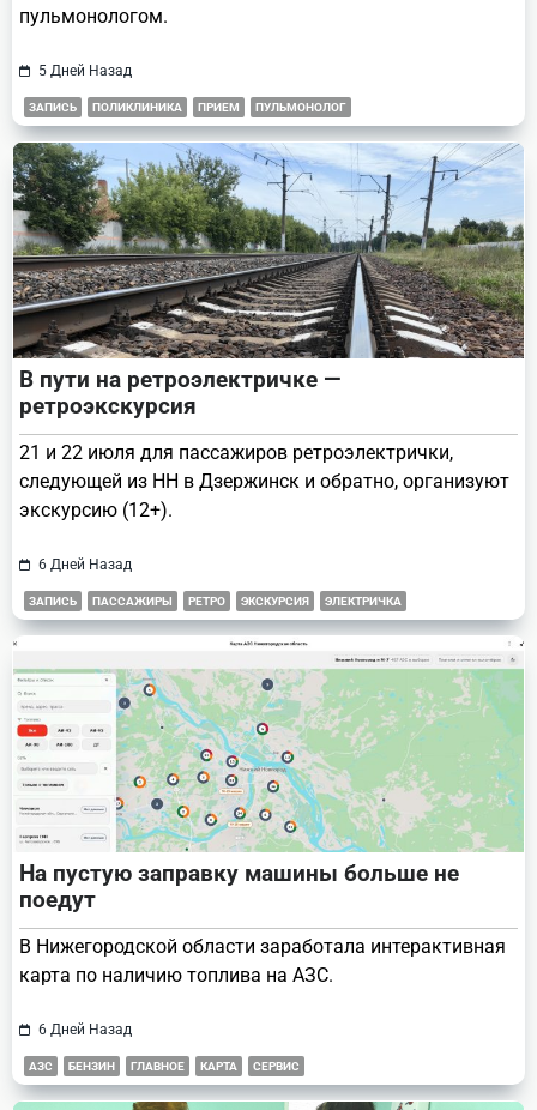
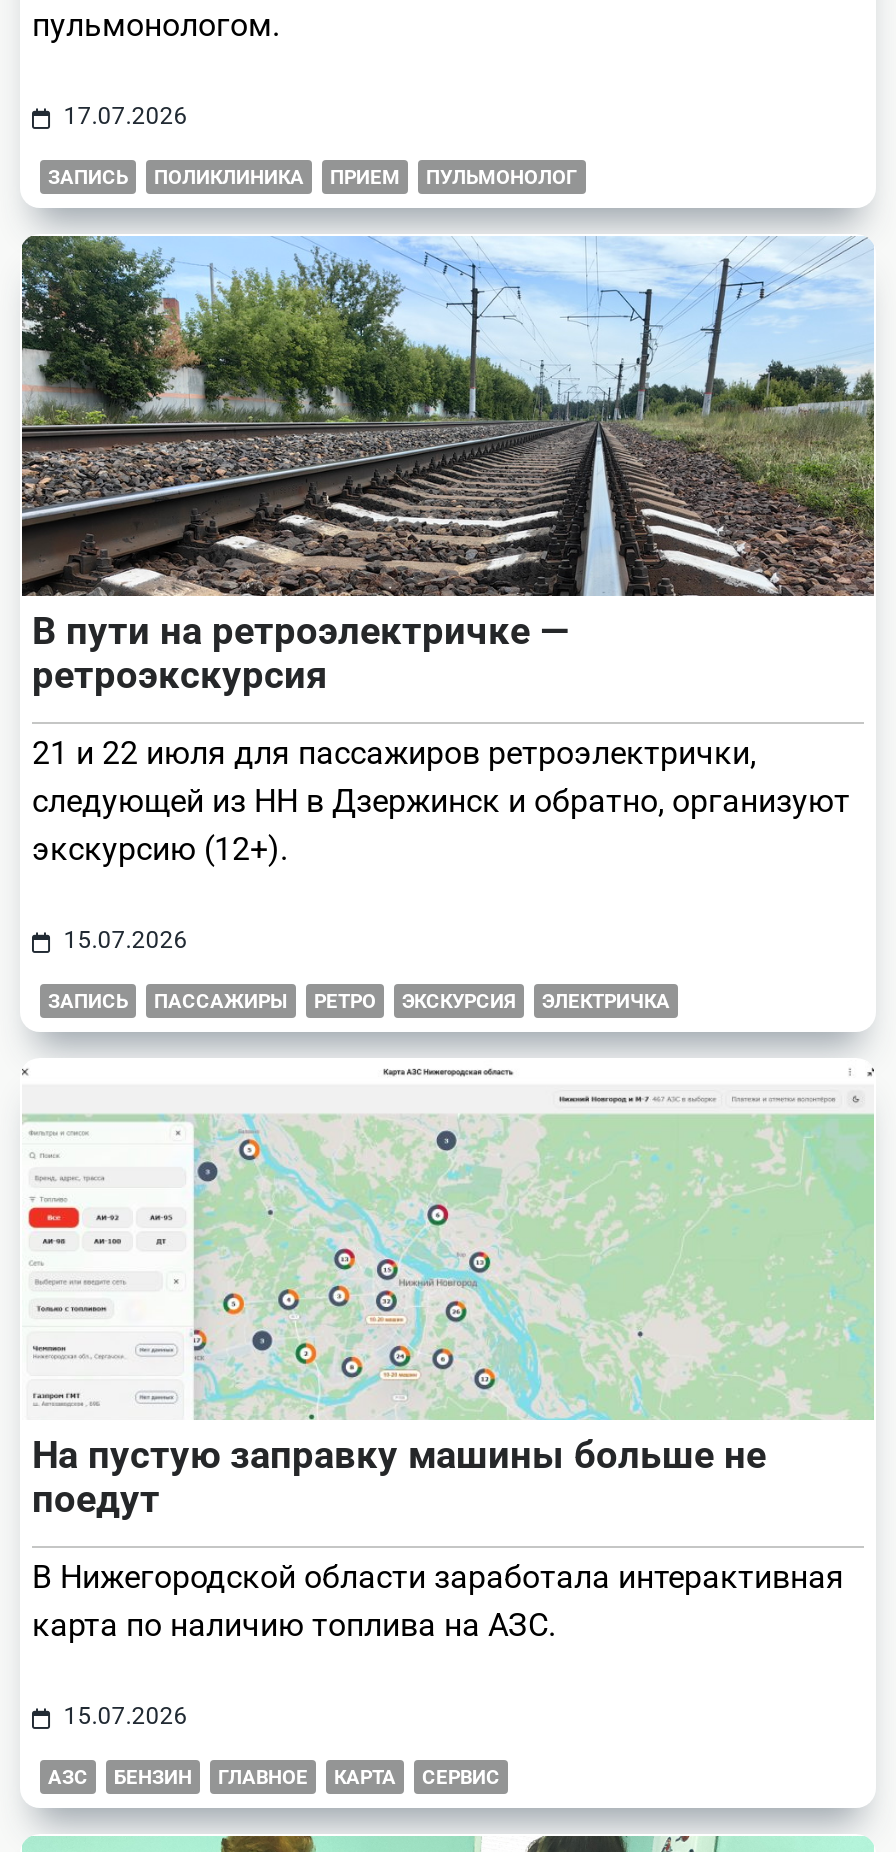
- 5 Дней Назад
+ 17.07.2026

- 6 Дней Назад
+ 15.07.2026

- 6 Дней Назад
+ 15.07.2026
